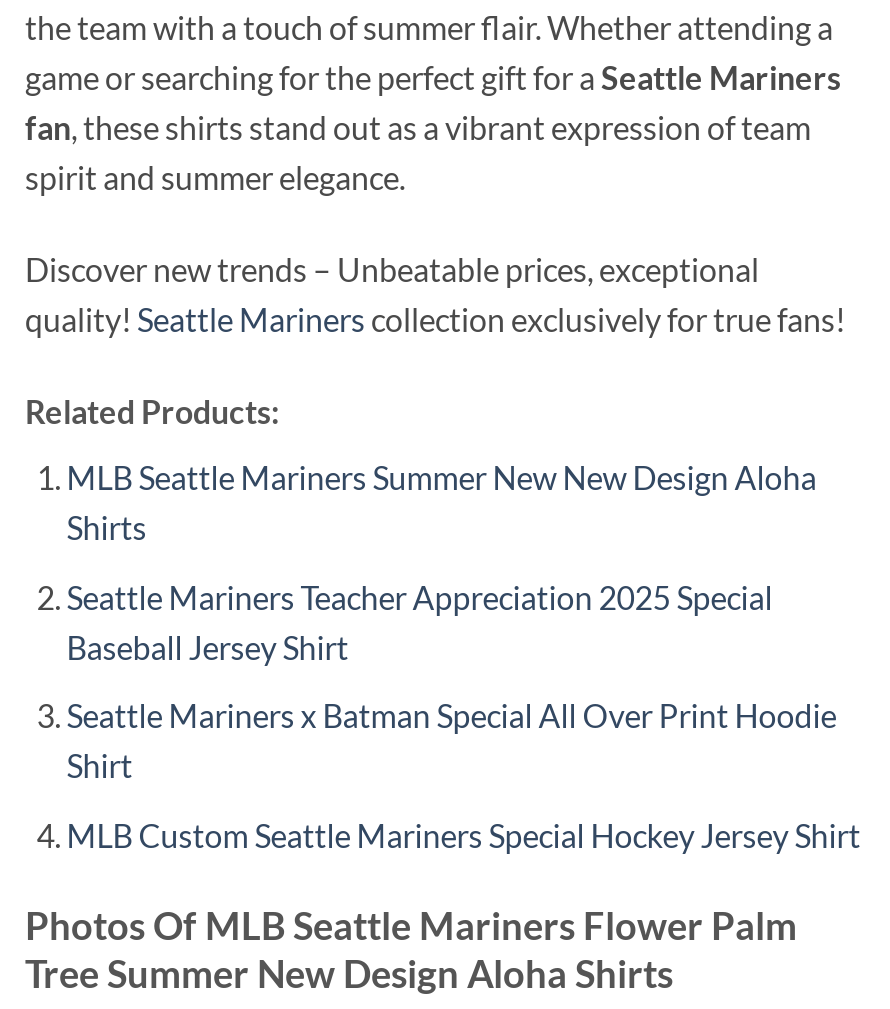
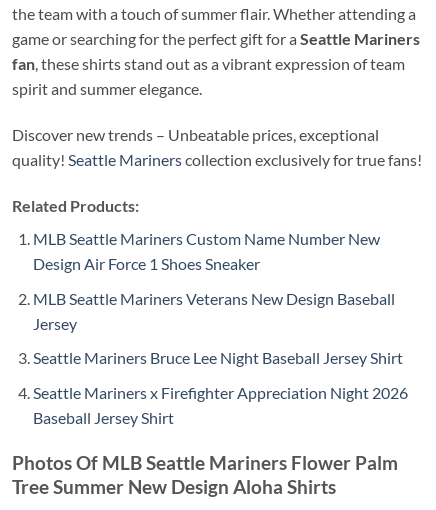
- MLB Seattle Mariners Summer New New Design Aloha
- Shirts
- Seattle Mariners Teacher Appreciation 2025 Special
+ MLB Seattle Mariners Custom Name Number New
+ Design Air Force 1 Shoes Sneaker
+ MLB Seattle Mariners Veterans New Design Baseball
+ Jersey
+ Seattle Mariners Bruce Lee Night Baseball Jersey Shirt
+ Seattle Mariners x Firefighter Appreciation Night 2026

moved down: Baseball Jersey Shirt

- Seattle Mariners x Batman Special All Over Print Hoodie
- Shirt
- MLB Custom Seattle Mariners Special Hockey Jersey Shirt
